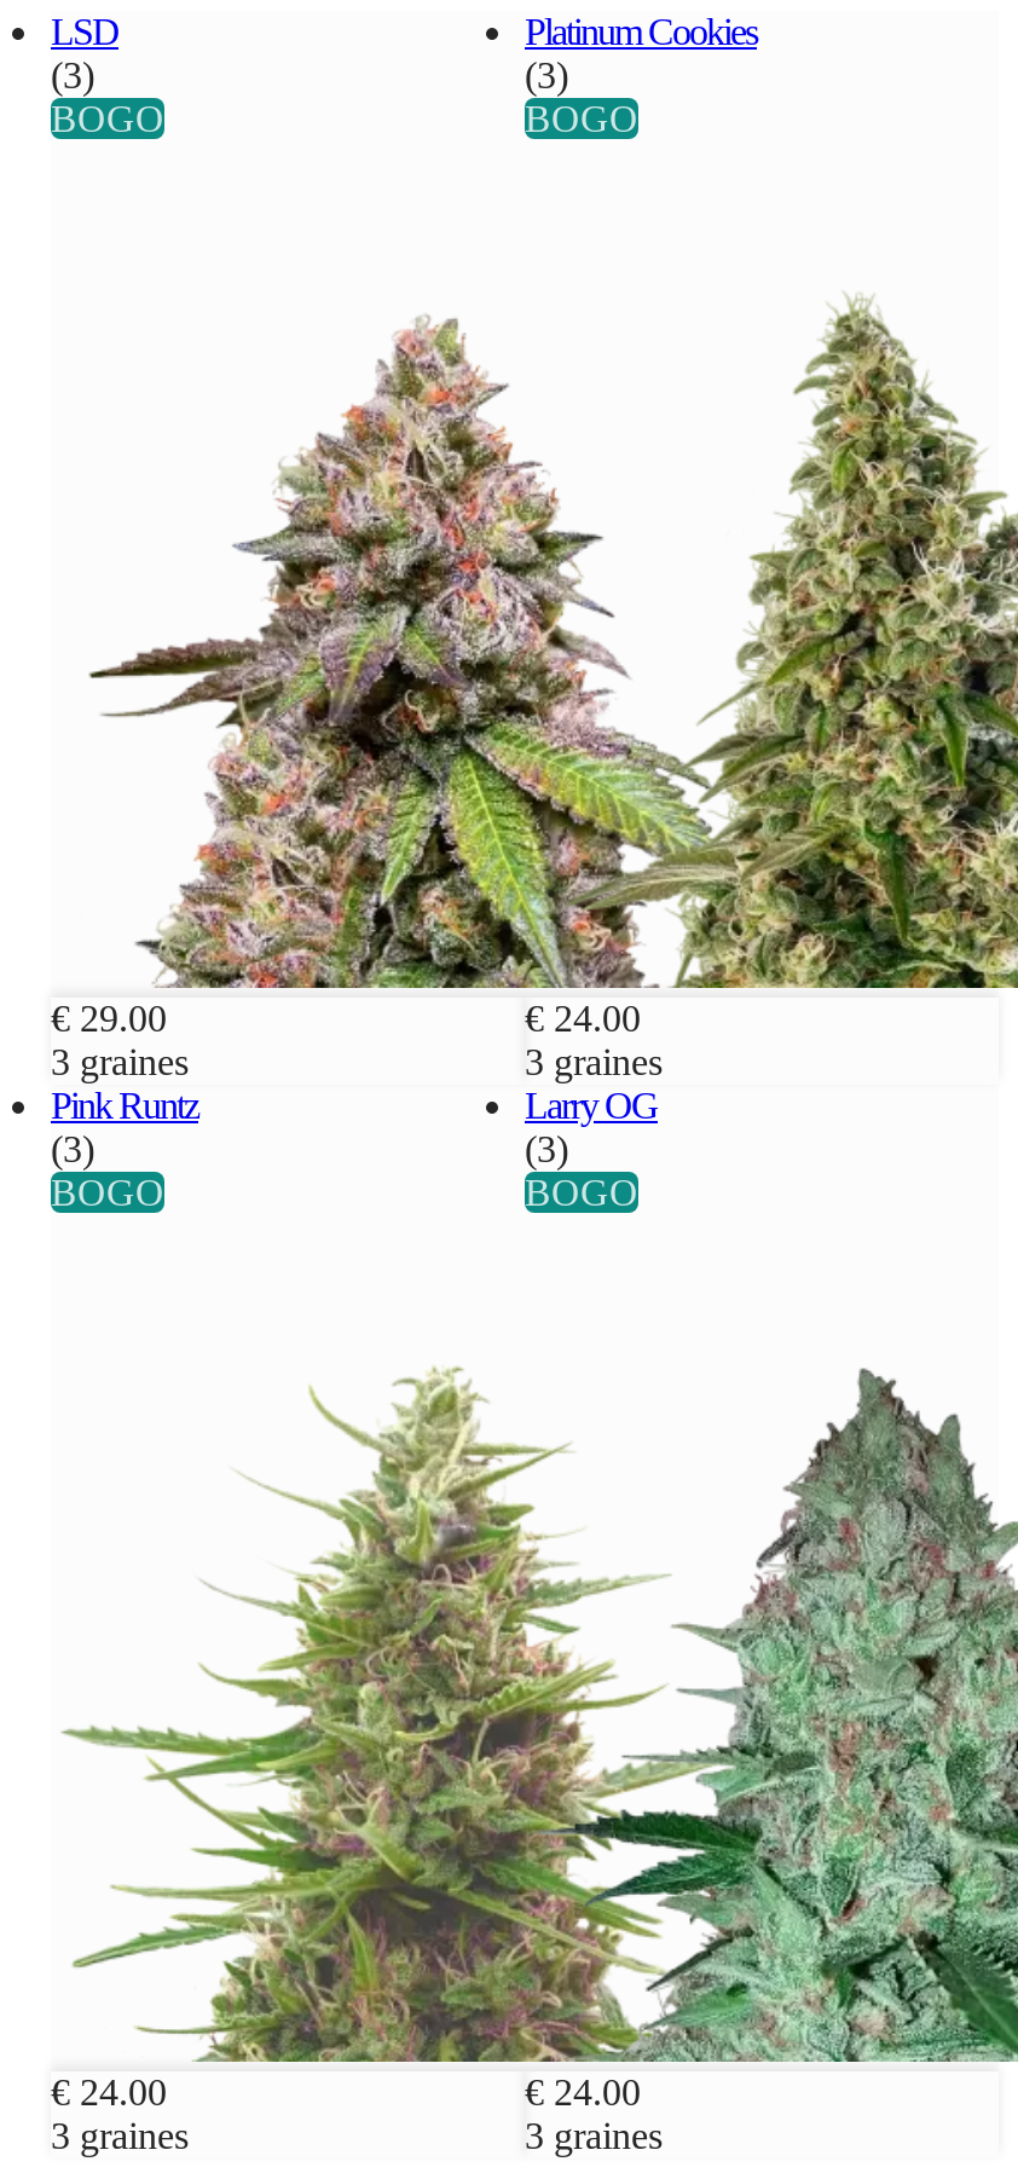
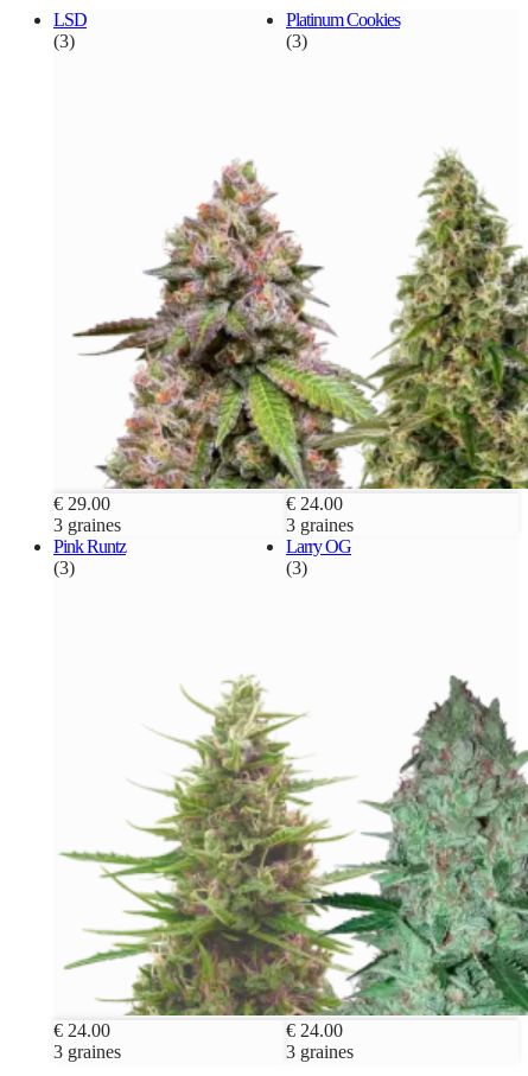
- BOGO

- BOGO

- BOGO

- BOGO
